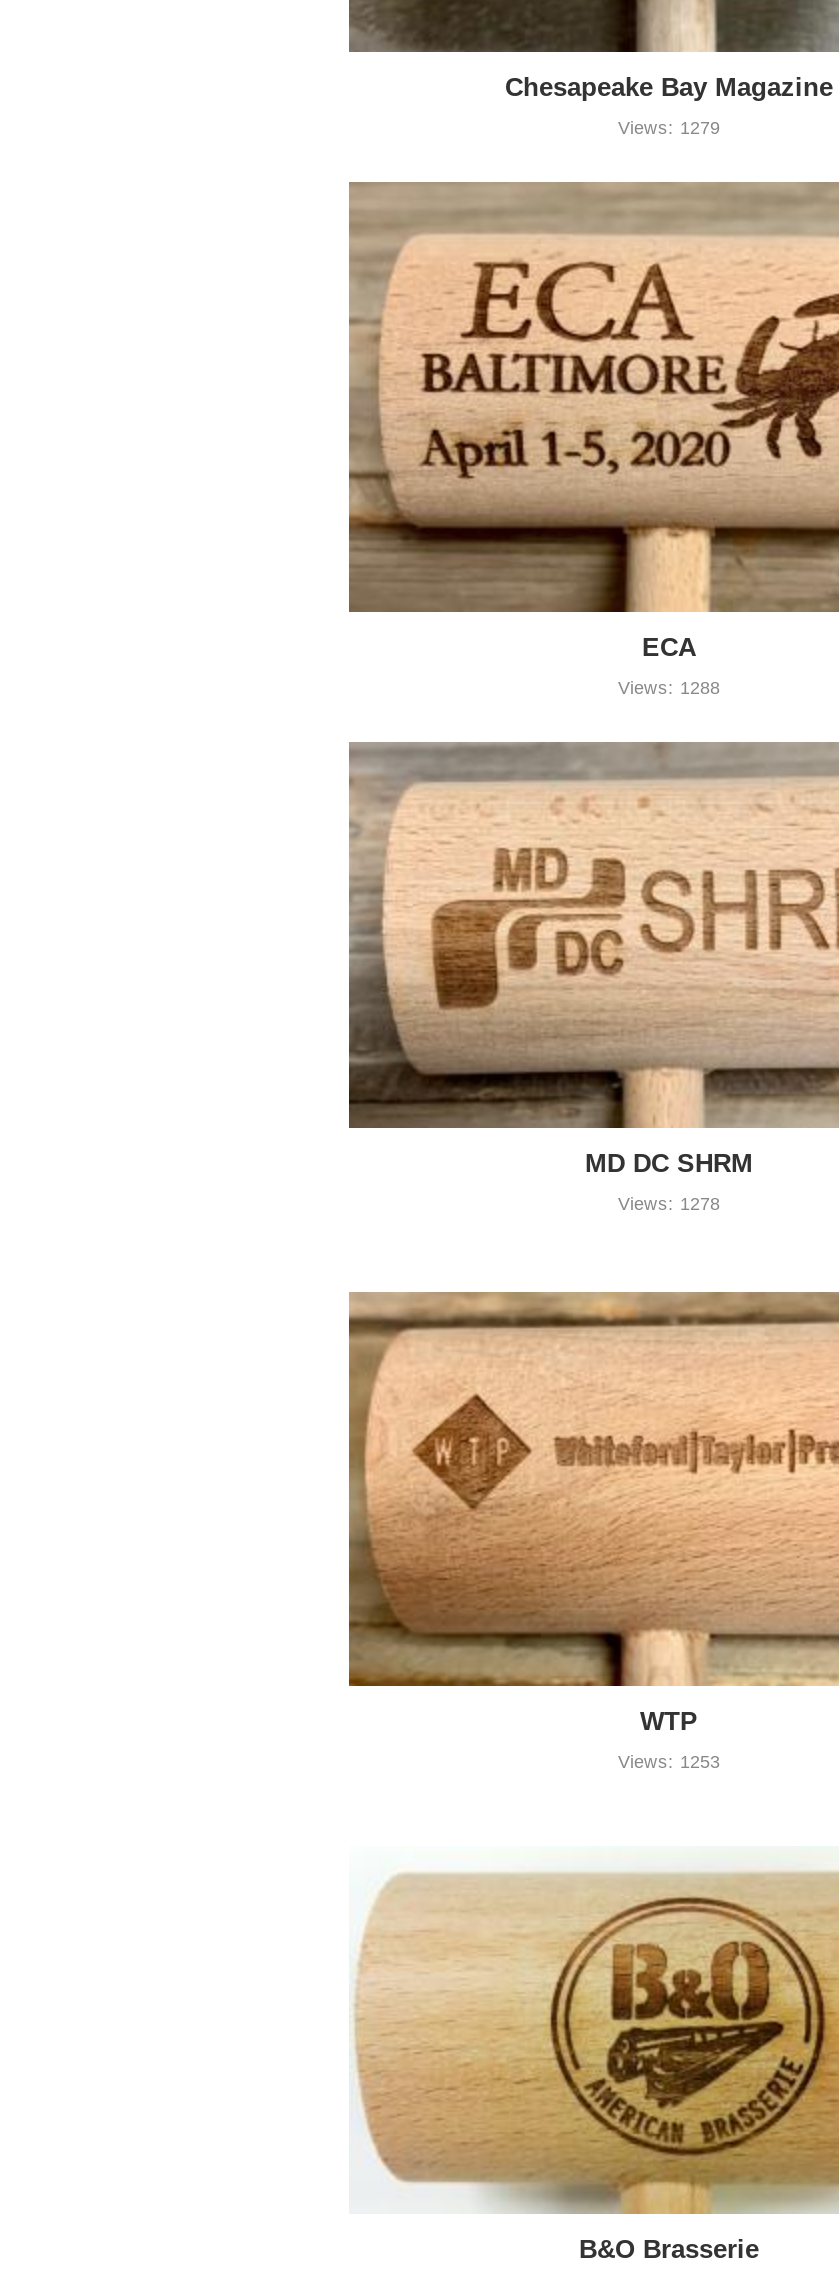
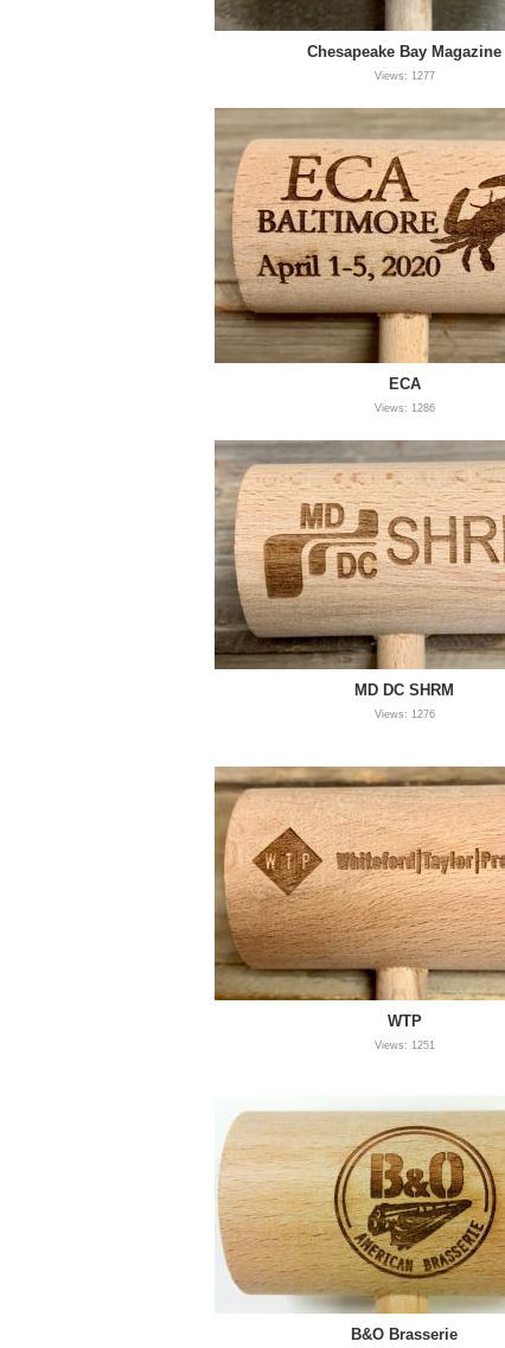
- Views: 1279
+ Views: 1277

- Views: 1288
+ Views: 1286

- Views: 1278
+ Views: 1276

- Views: 1253
+ Views: 1251
